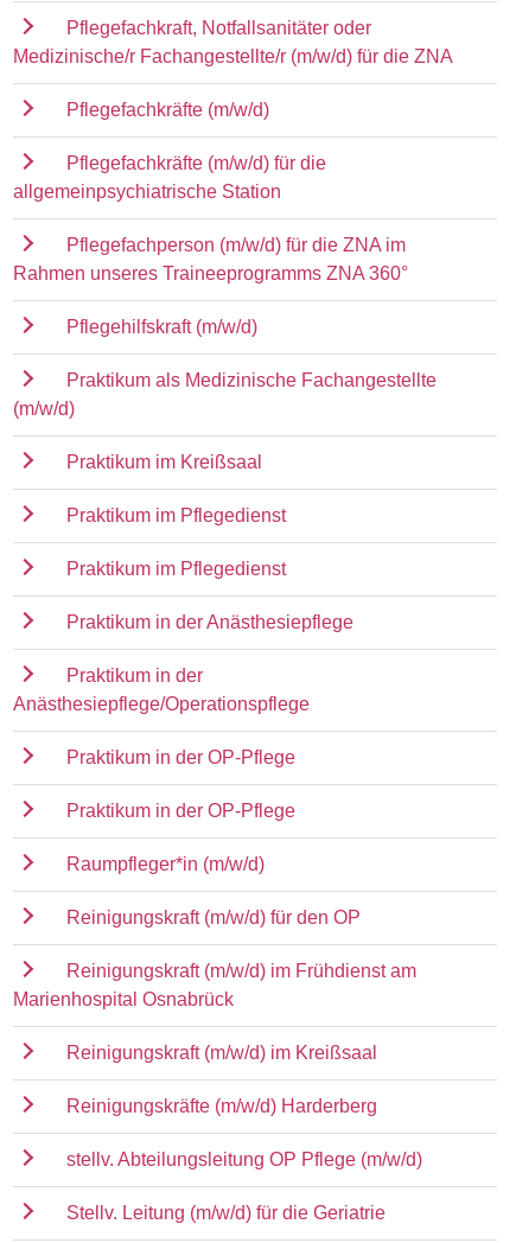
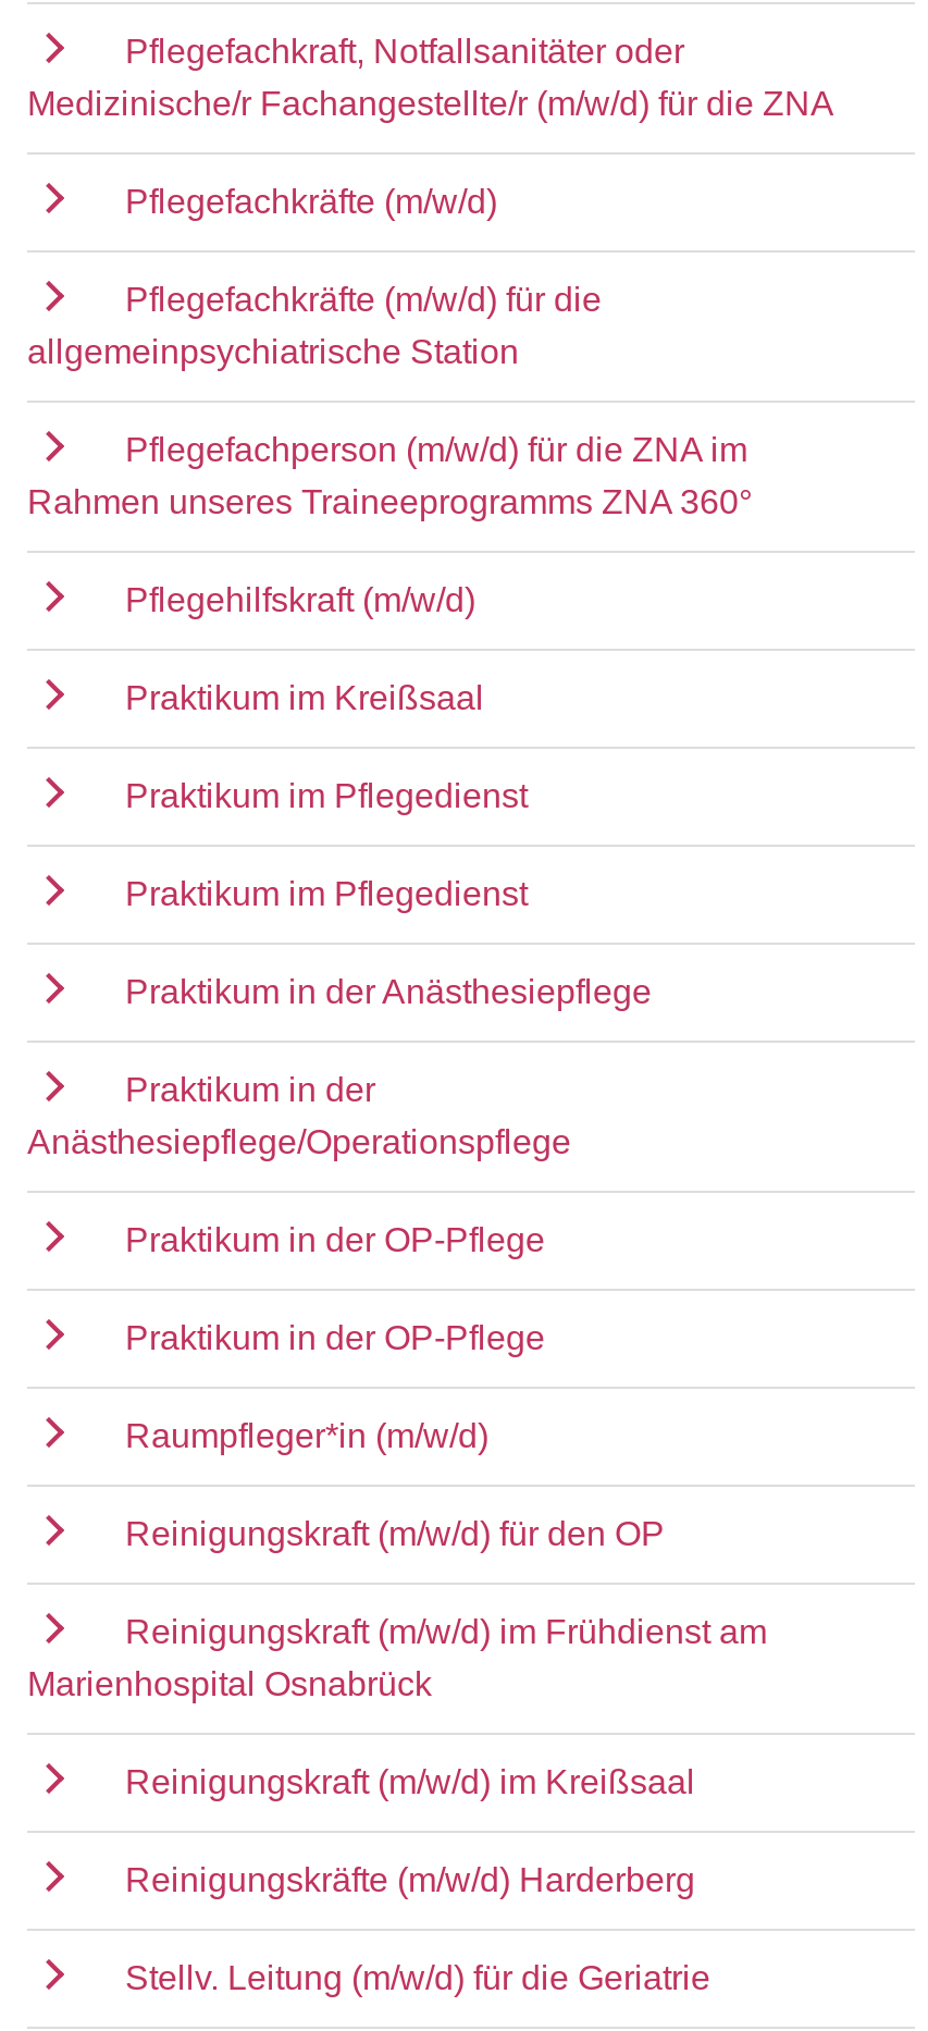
- Praktikum als Medizinische Fachangestellte
- (m/w/d)

- stellv. Abteilungsleitung OP Pflege (m/w/d)
